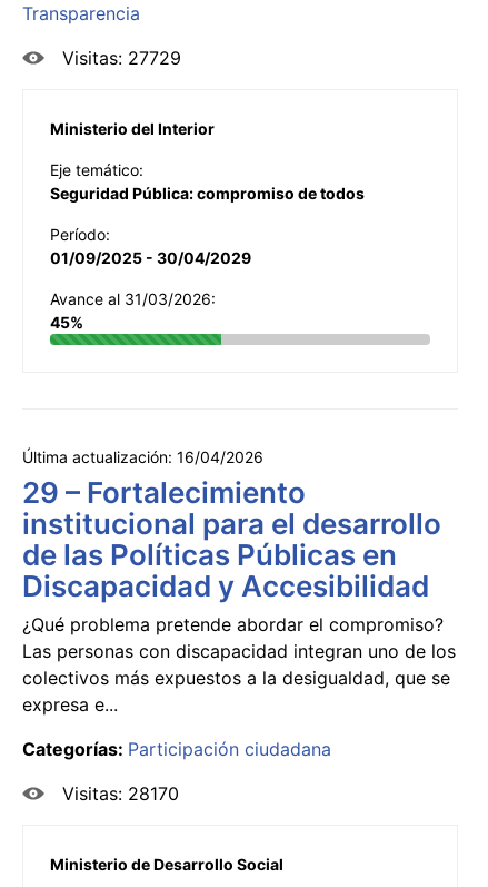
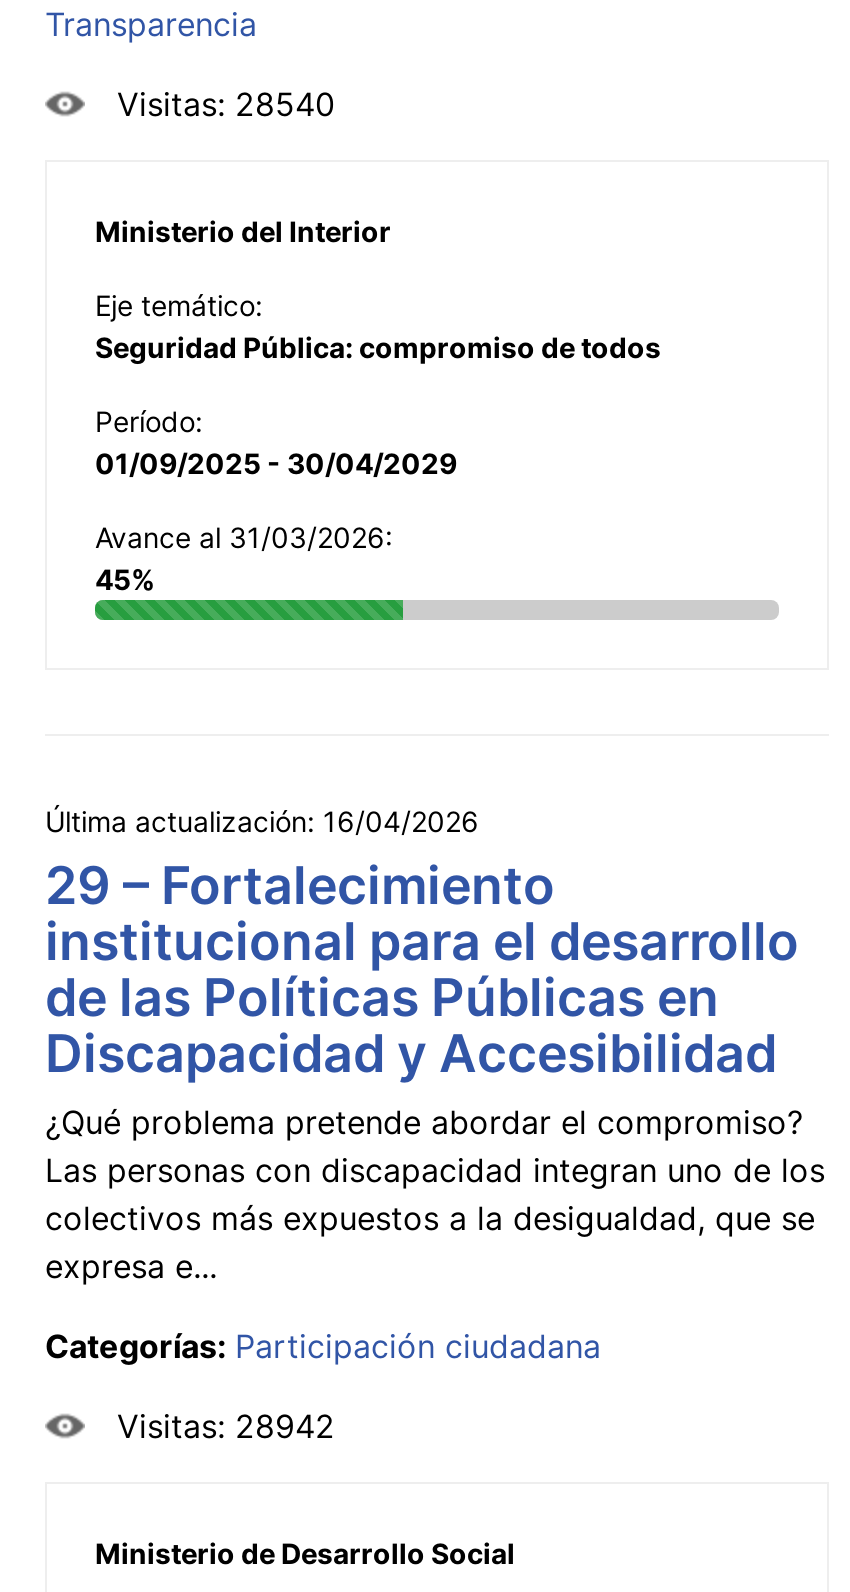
- Visitas: 27729
+ Visitas: 28540

- Visitas: 28170
+ Visitas: 28942
